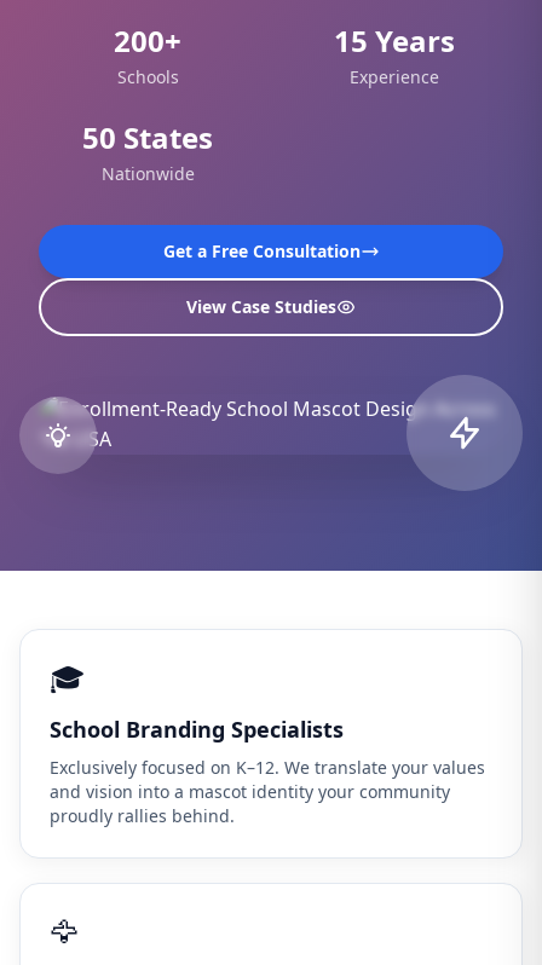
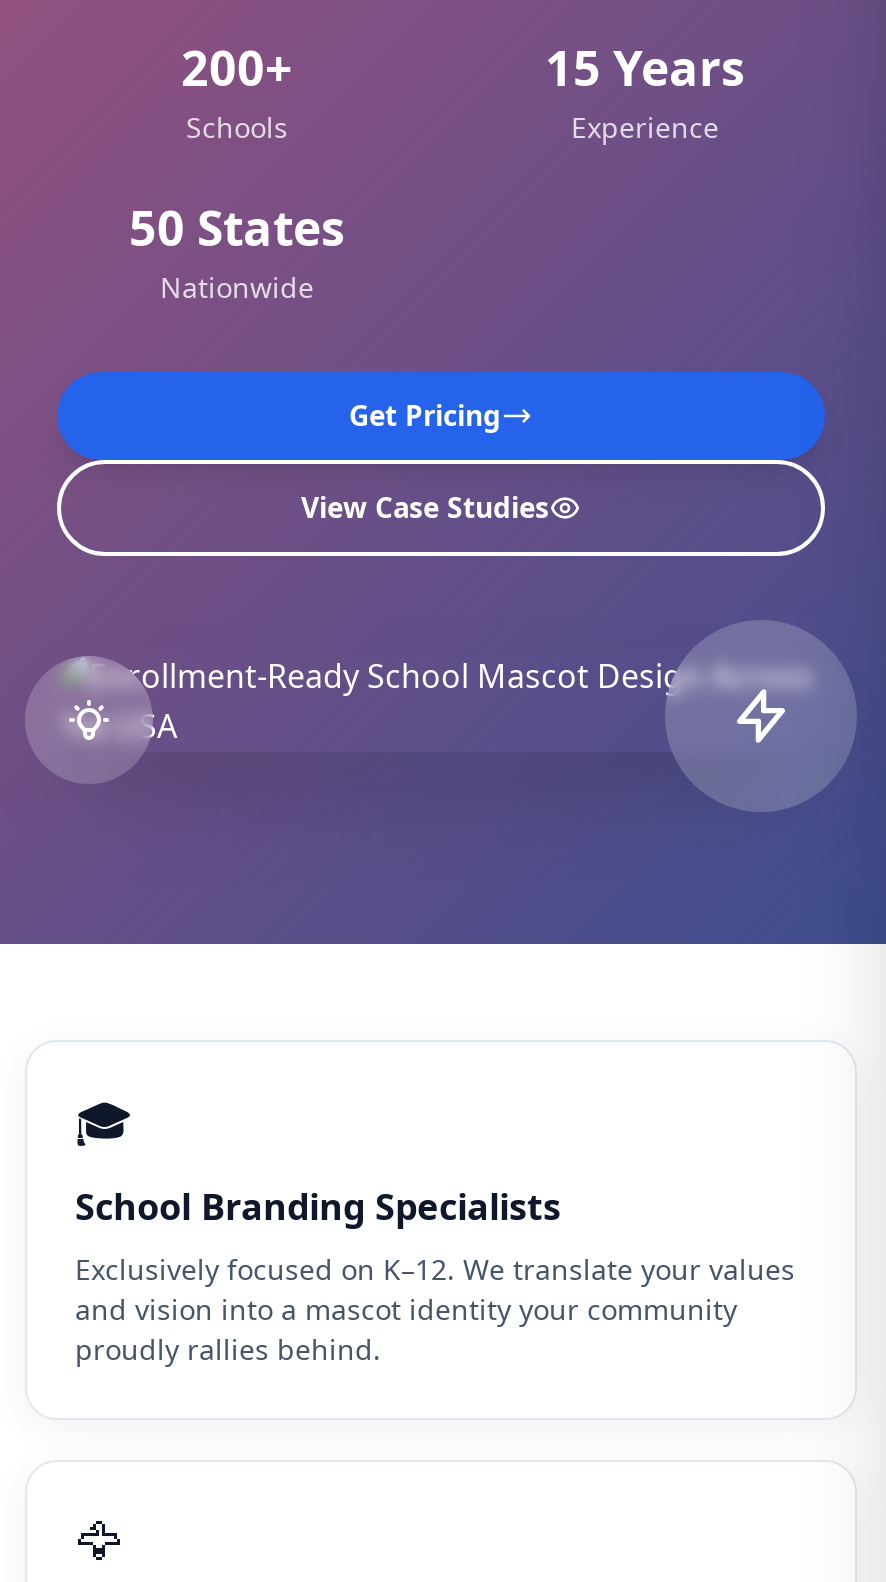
- Get a Free Consultation
+ Get Pricing
